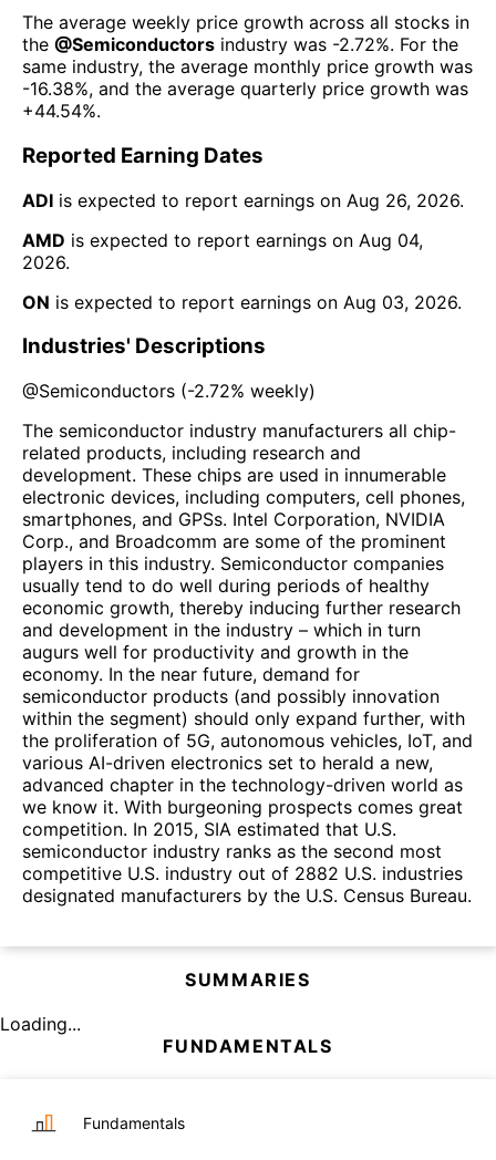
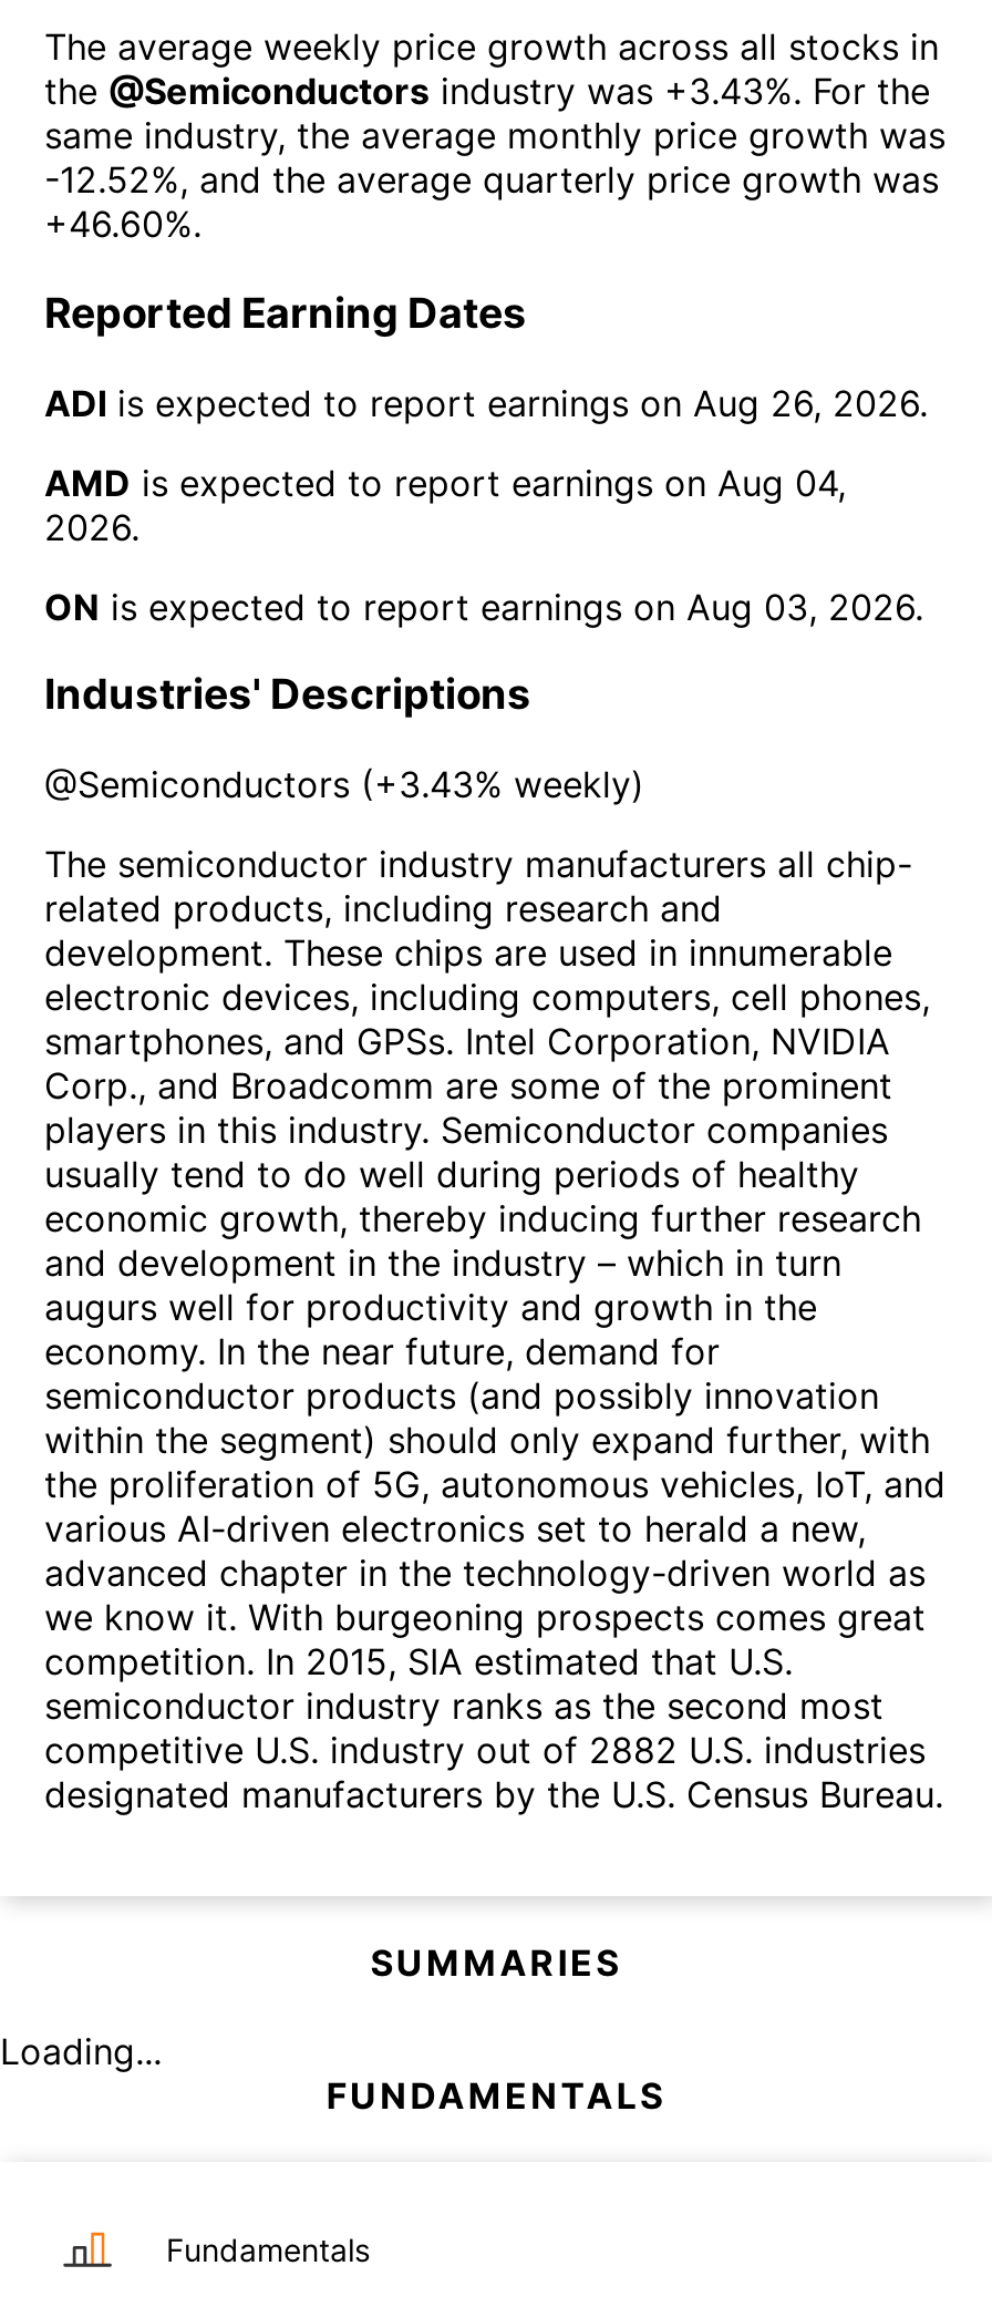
- the @Semiconductors industry was -2.72%. For the
+ the @Semiconductors industry was +3.43%. For the

- -16.38%, and the average quarterly price growth was
+ -12.52%, and the average quarterly price growth was

- +44.54%.
+ +46.60%.

- @Semiconductors (-2.72% weekly)
+ @Semiconductors (+3.43% weekly)
